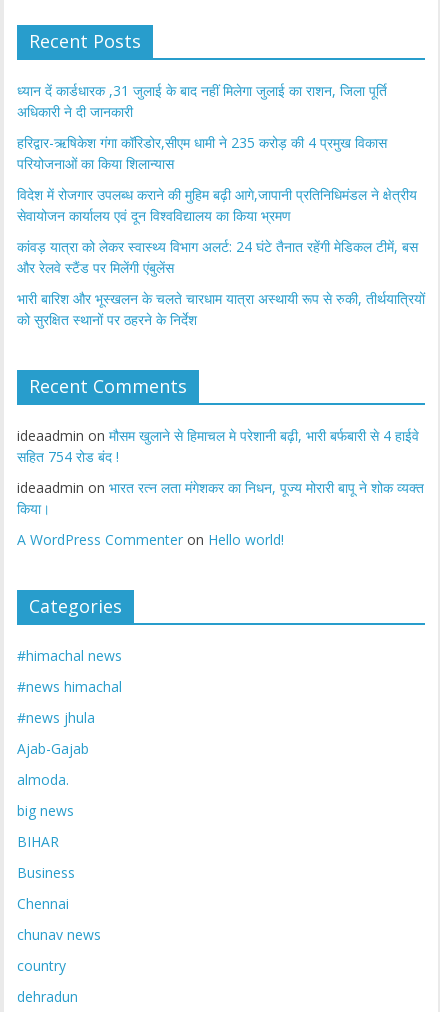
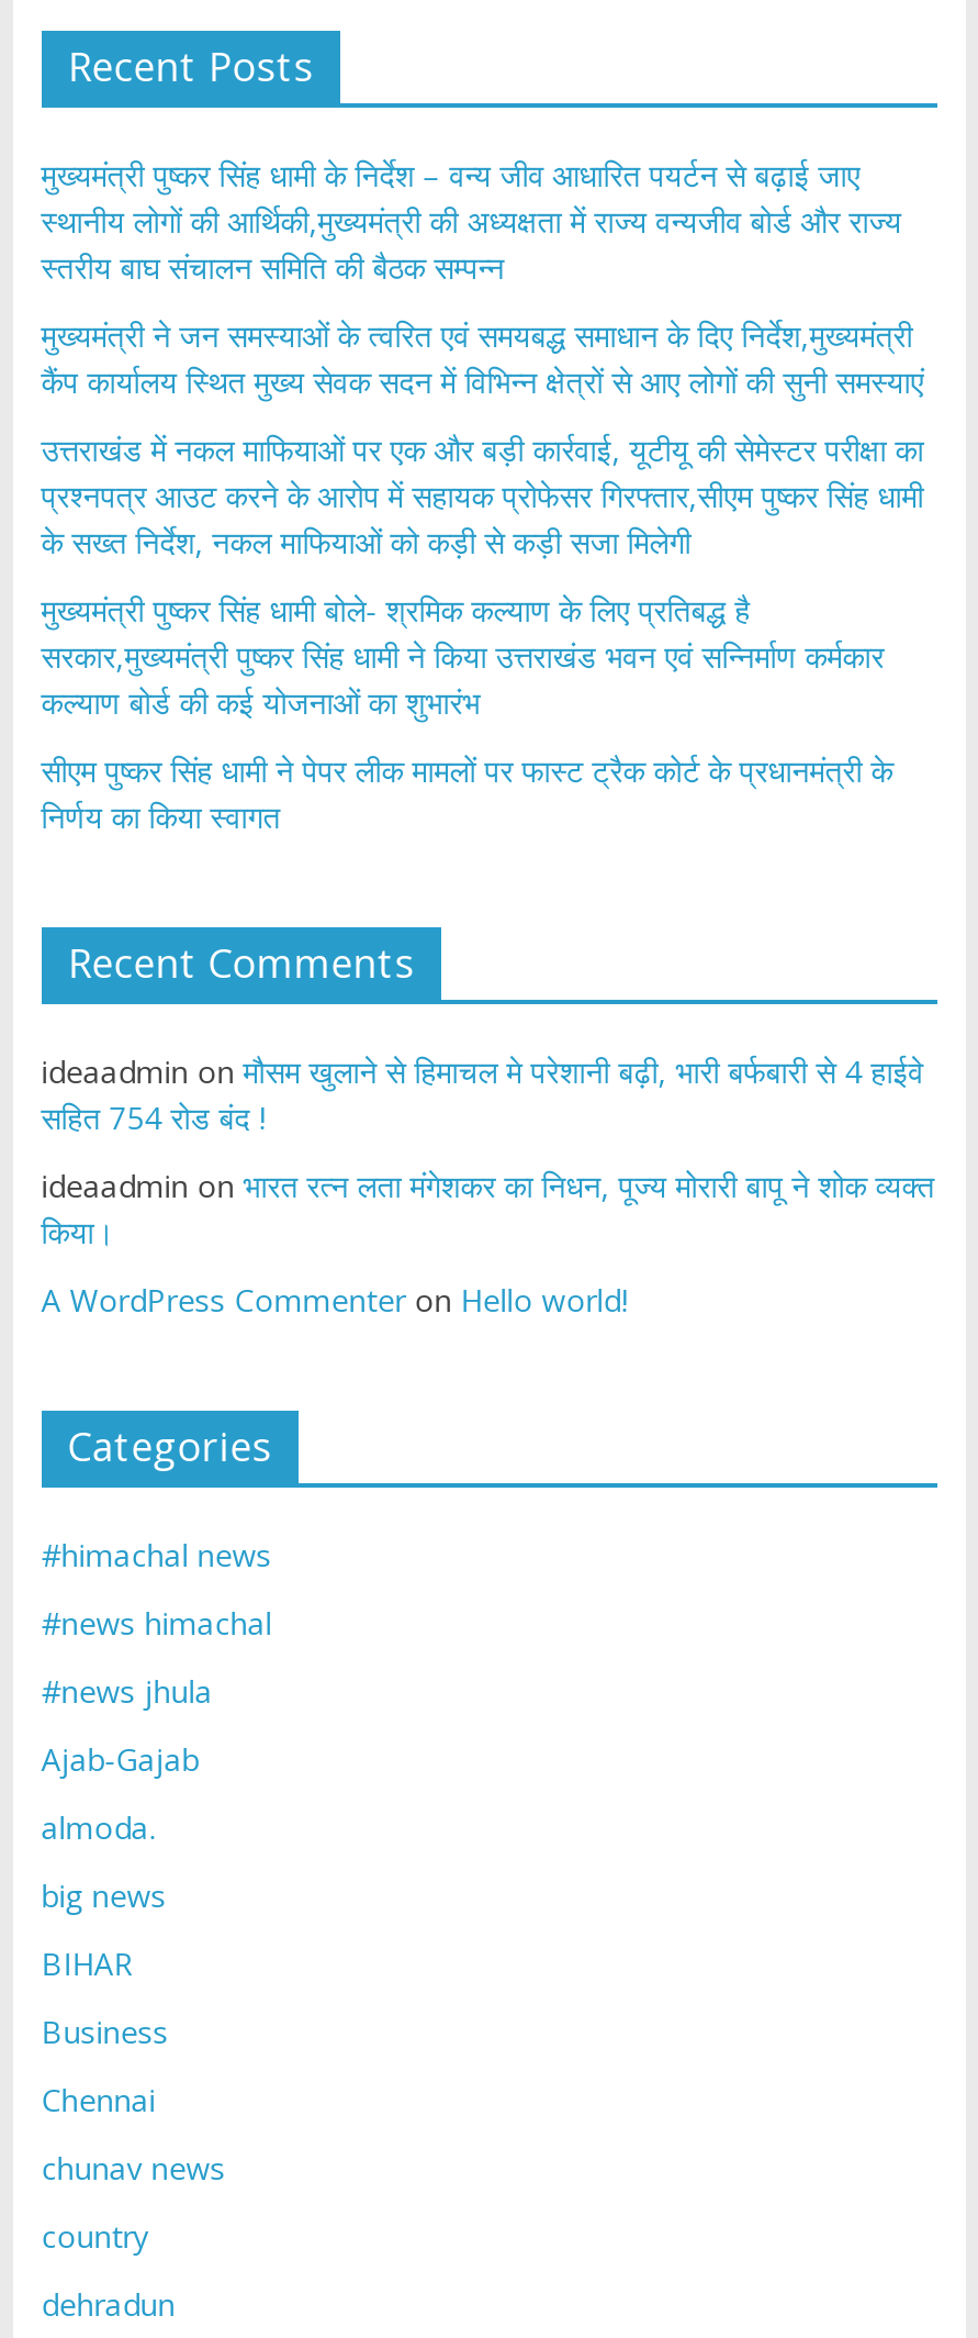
- ध्यान दें कार्डधारक ,31 जुलाई के बाद नहीं मिलेगा जुलाई का राशन, जिला पूर्ति
- अधिकारी ने दी जानकारी
+ मुख्यमंत्री पुष्कर सिंह धामी के निर्देश – वन्य जीव आधारित पयर्टन से बढ़ाई जाए
+ स्थानीय लोगों की आर्थिकी,मुख्यमंत्री की अध्यक्षता में राज्य वन्यजीव बोर्ड और राज्य
+ स्तरीय बाघ संचालन समिति की बैठक सम्पन्न

- हरिद्वार-ऋषिकेश गंगा कॉरिडोर,सीएम धामी ने 235 करोड़ की 4 प्रमुख विकास
- परियोजनाओं का किया शिलान्यास
+ मुख्यमंत्री ने जन समस्याओं के त्वरित एवं समयबद्ध समाधान के दिए निर्देश,मुख्यमंत्री
+ कैंप कार्यालय स्थित मुख्य सेवक सदन में विभिन्न क्षेत्रों से आए लोगों की सुनी समस्याएं

- विदेश में रोजगार उपलब्ध कराने की मुहिम बढ़ी आगे,जापानी प्रतिनिधिमंडल ने क्षेत्रीय
- सेवायोजन कार्यालय एवं दून विश्वविद्यालय का किया भ्रमण
+ उत्तराखंड में नकल माफियाओं पर एक और बड़ी कार्रवाई, यूटीयू की सेमेस्टर परीक्षा का
+ प्रश्नपत्र आउट करने के आरोप में सहायक प्रोफेसर गिरफ्तार,सीएम पुष्कर सिंह धामी
+ के सख्त निर्देश, नकल माफियाओं को कड़ी से कड़ी सजा मिलेगी

- कांवड़ यात्रा को लेकर स्वास्थ्य विभाग अलर्ट: 24 घंटे तैनात रहेंगी मेडिकल टीमें, बस
- और रेलवे स्टैंड पर मिलेंगी एंबुलेंस
+ मुख्यमंत्री पुष्कर सिंह धामी बोले- श्रमिक कल्याण के लिए प्रतिबद्ध है
+ सरकार,मुख्यमंत्री पुष्कर सिंह धामी ने किया उत्तराखंड भवन एवं सन्निर्माण कर्मकार
+ कल्याण बोर्ड की कई योजनाओं का शुभारंभ

- भारी बारिश और भूस्खलन के चलते चारधाम यात्रा अस्थायी रूप से रुकी, तीर्थयात्रियों
- को सुरक्षित स्थानों पर ठहरने के निर्देश
+ सीएम पुष्कर सिंह धामी ने पेपर लीक मामलों पर फास्ट ट्रैक कोर्ट के प्रधानमंत्री के
+ निर्णय का किया स्वागत
